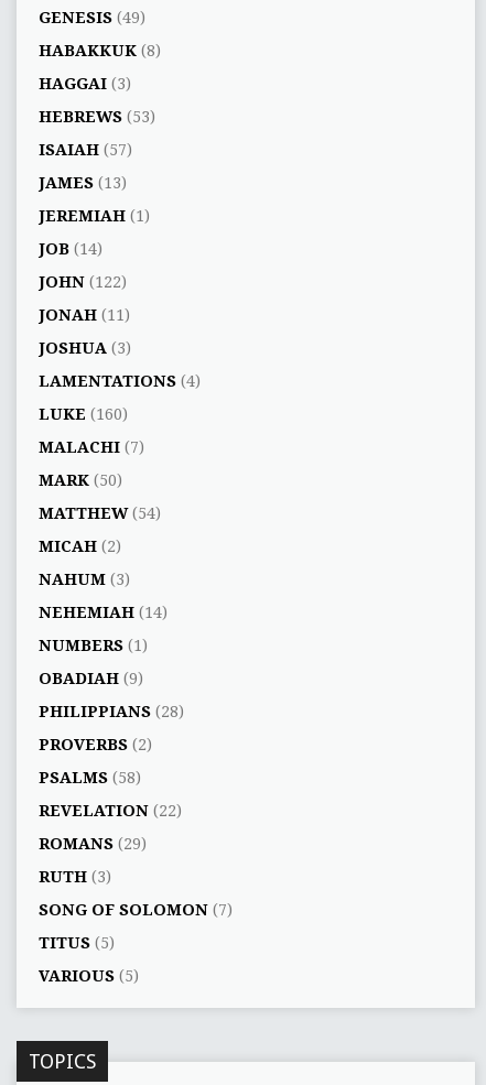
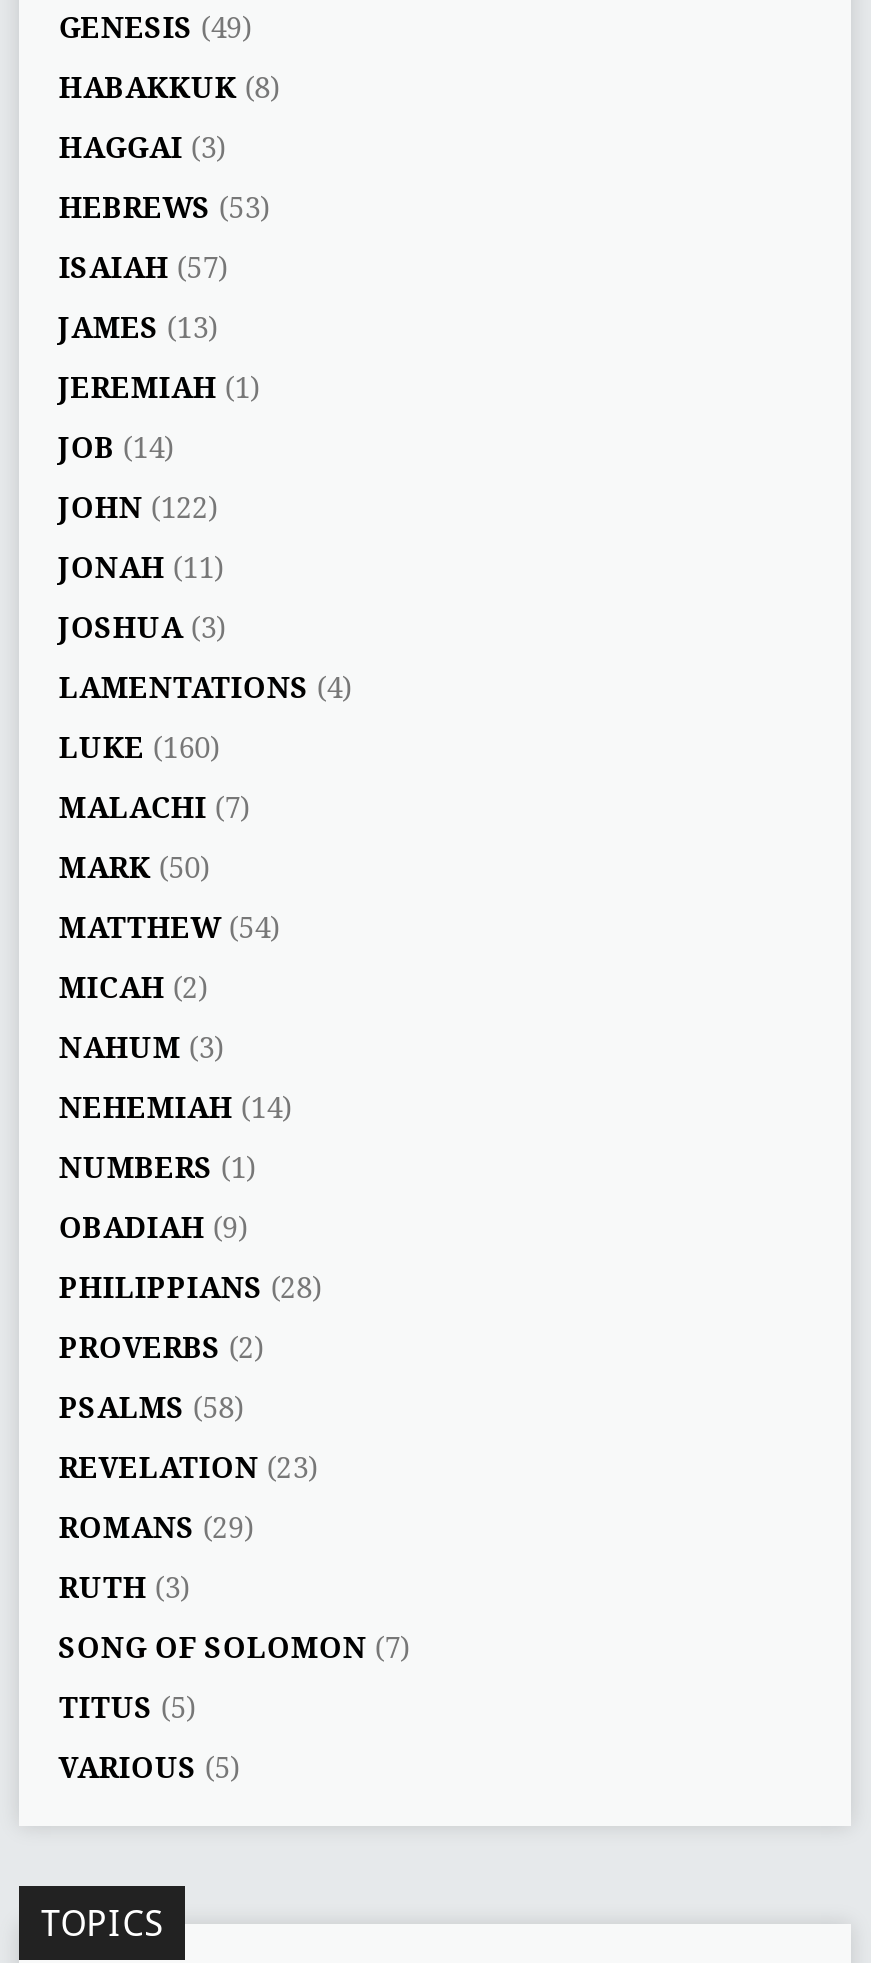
- REVELATION (22)
+ REVELATION (23)
